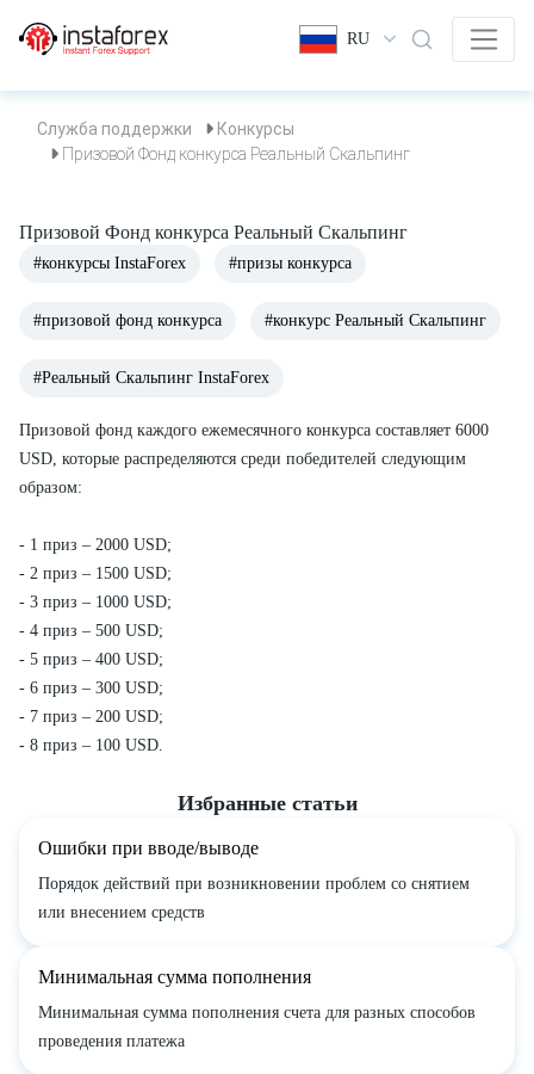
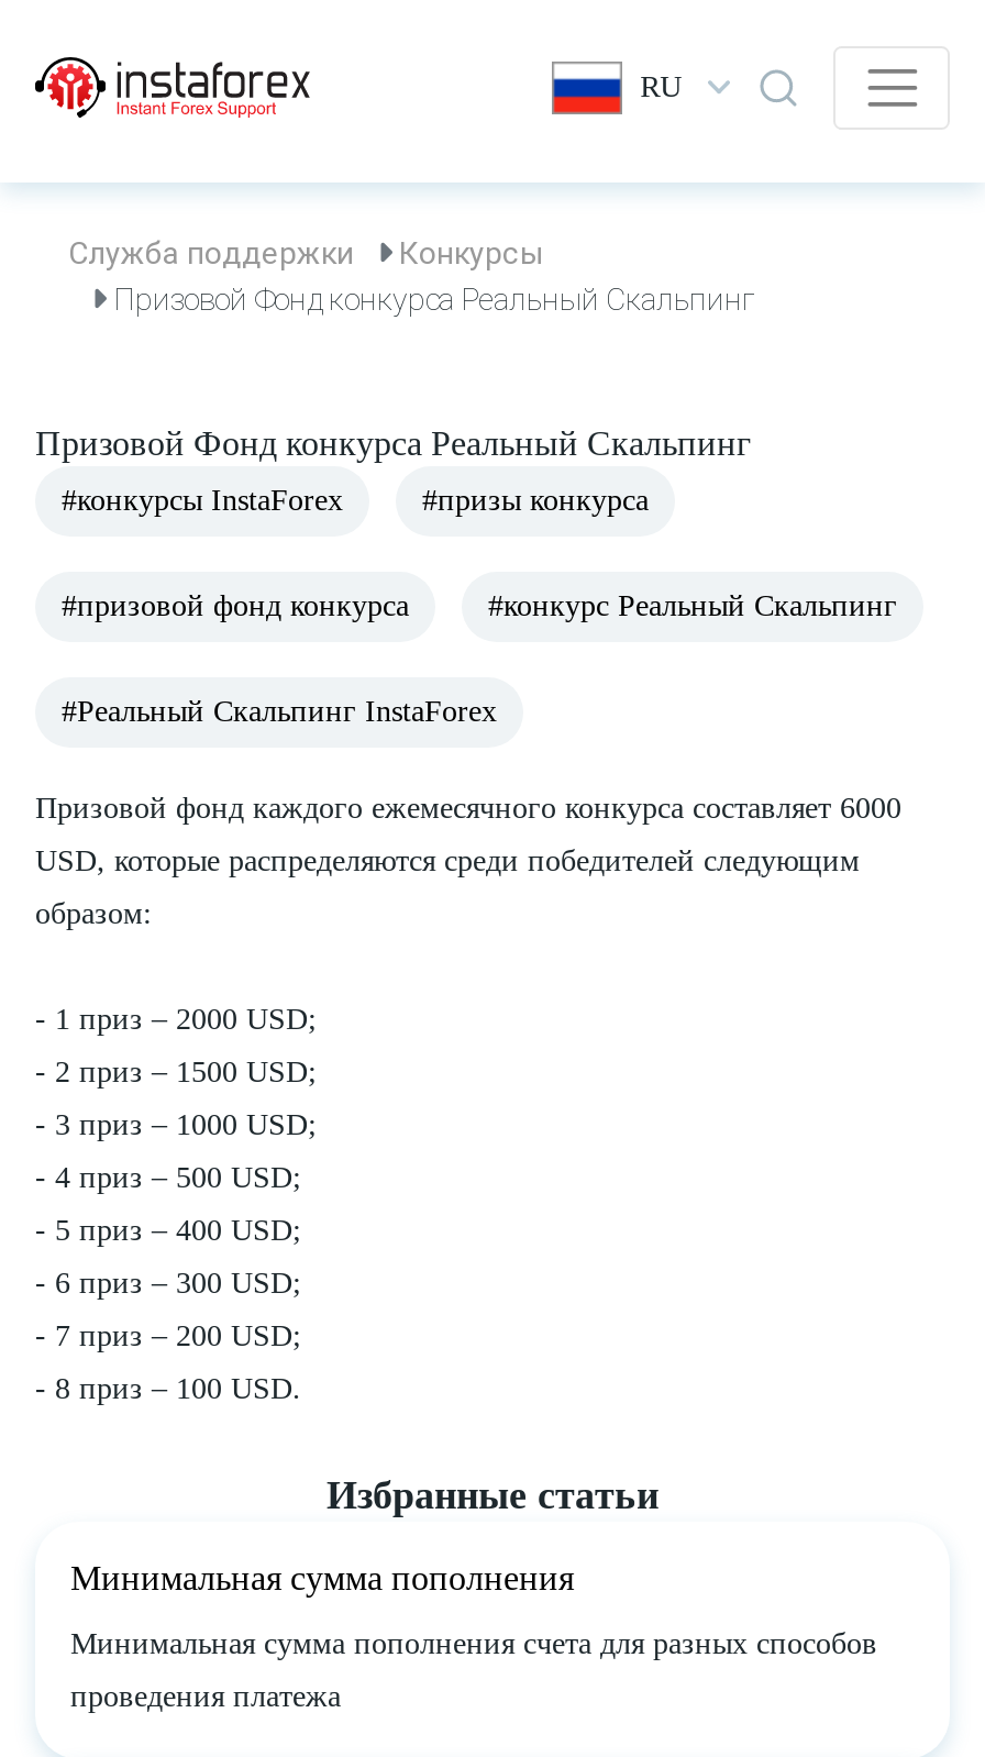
- Ошибки при вводе/выводе
- Порядок действий при возникновении проблем со снятием
- или внесением средств
